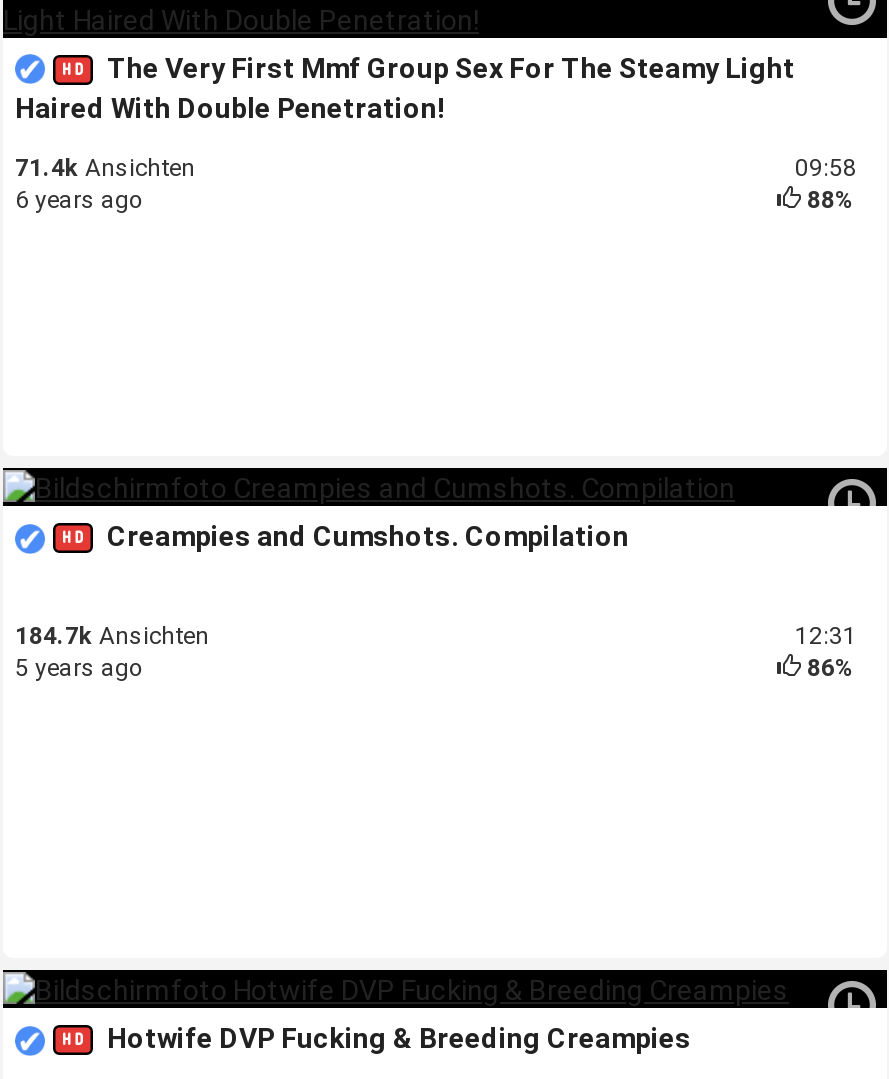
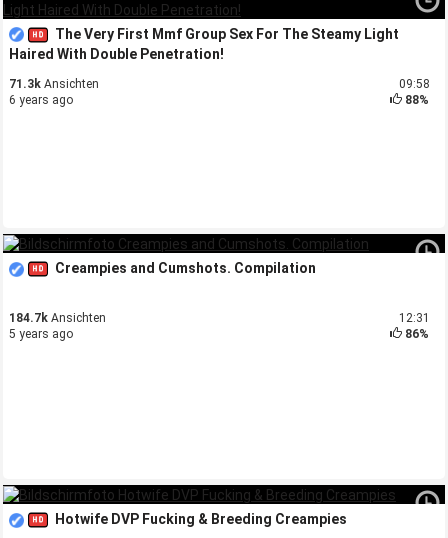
- 71.4k Ansichten
+ 71.3k Ansichten
